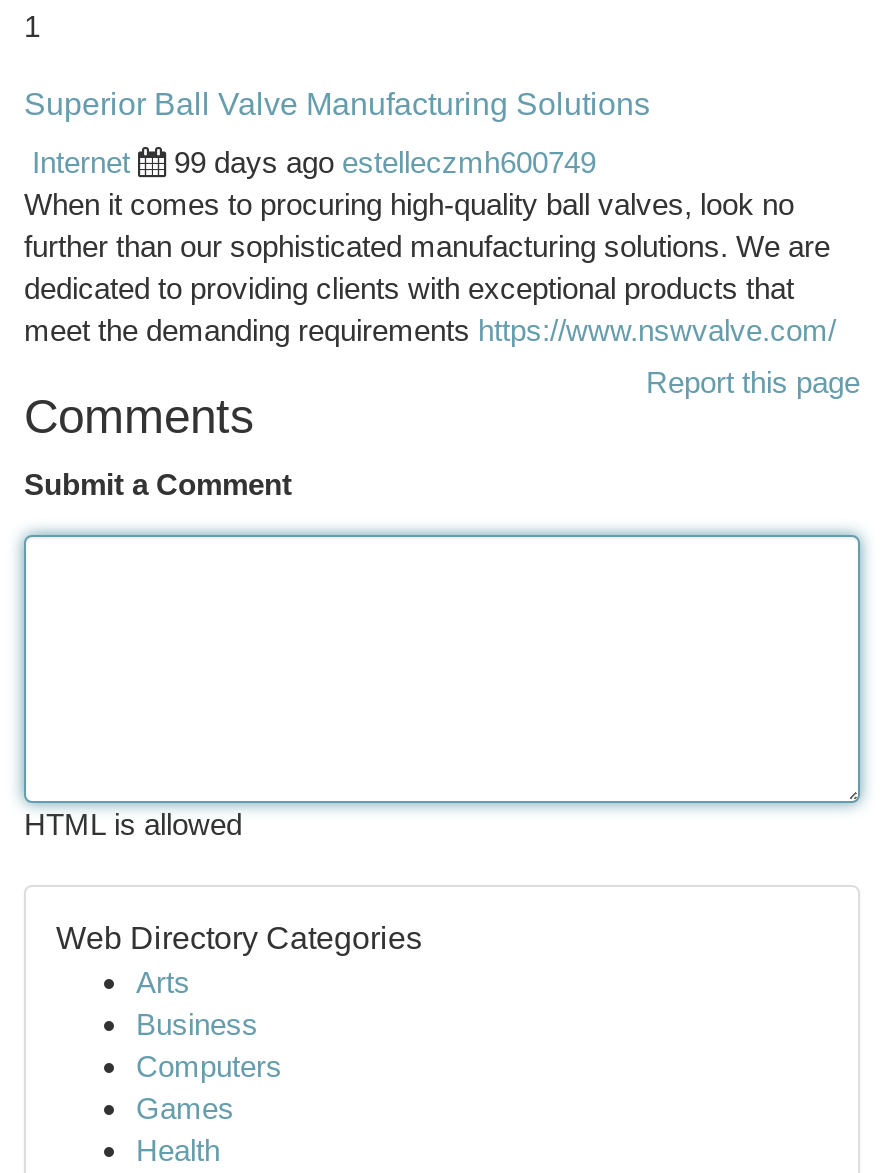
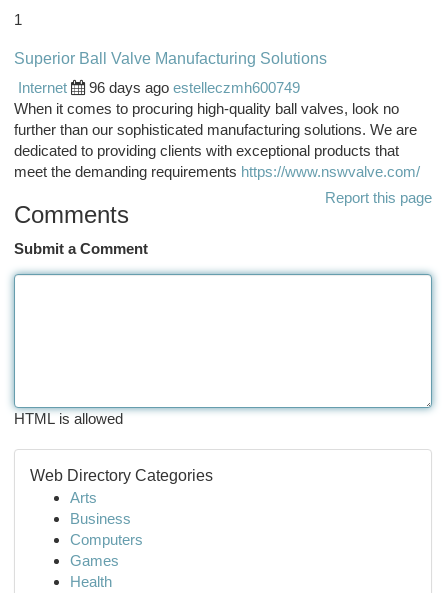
- 99 days ago estelleczmh600749
+ 96 days ago estelleczmh600749
